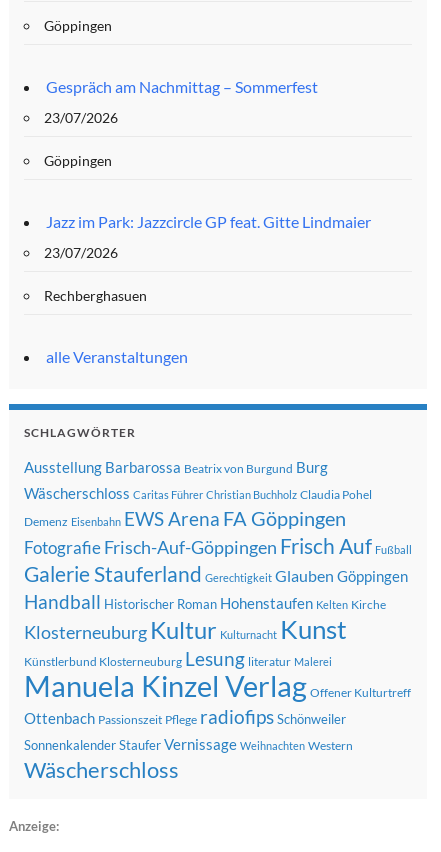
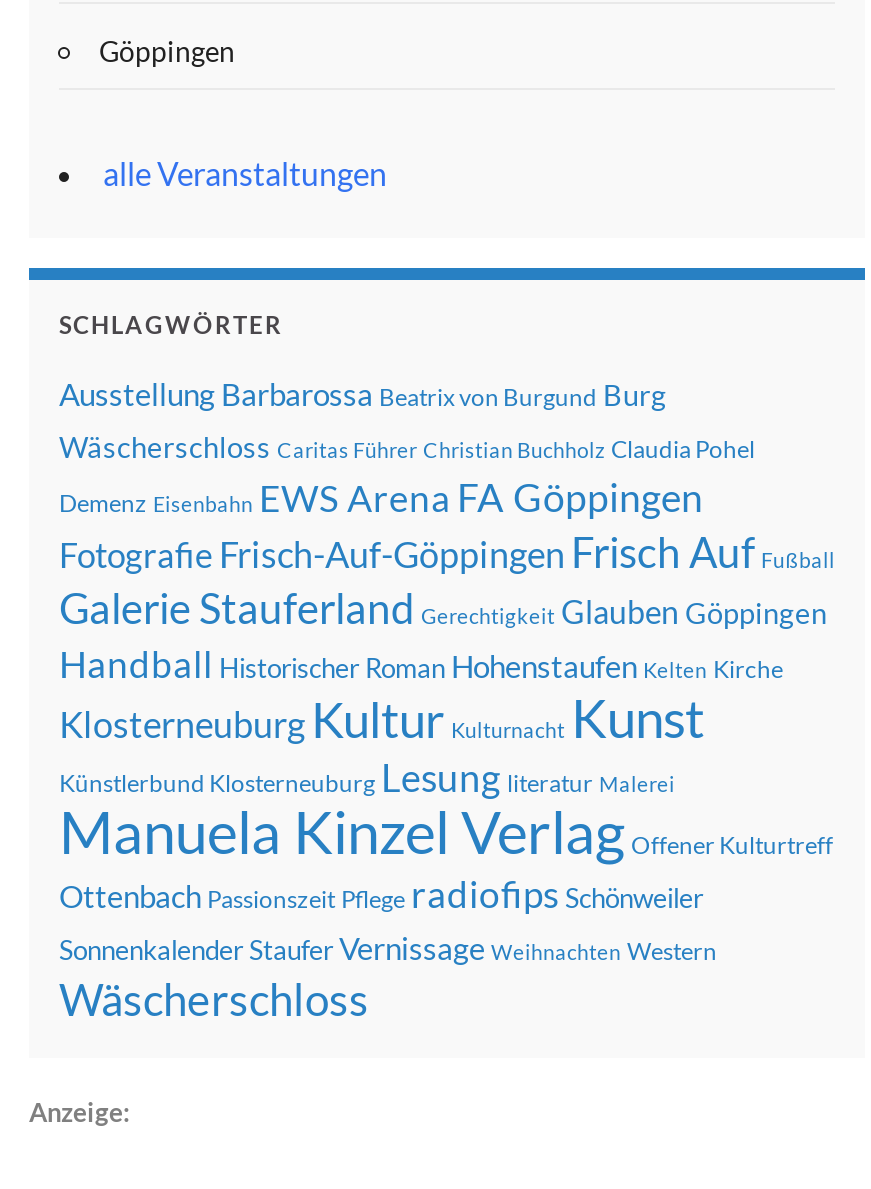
- Gespräch am Nachmittag – Sommerfest
- 23/07/2026
- Göppingen
- Jazz im Park: Jazzcircle GP feat. Gitte Lindmaier
- 23/07/2026
- Rechberghasuen
